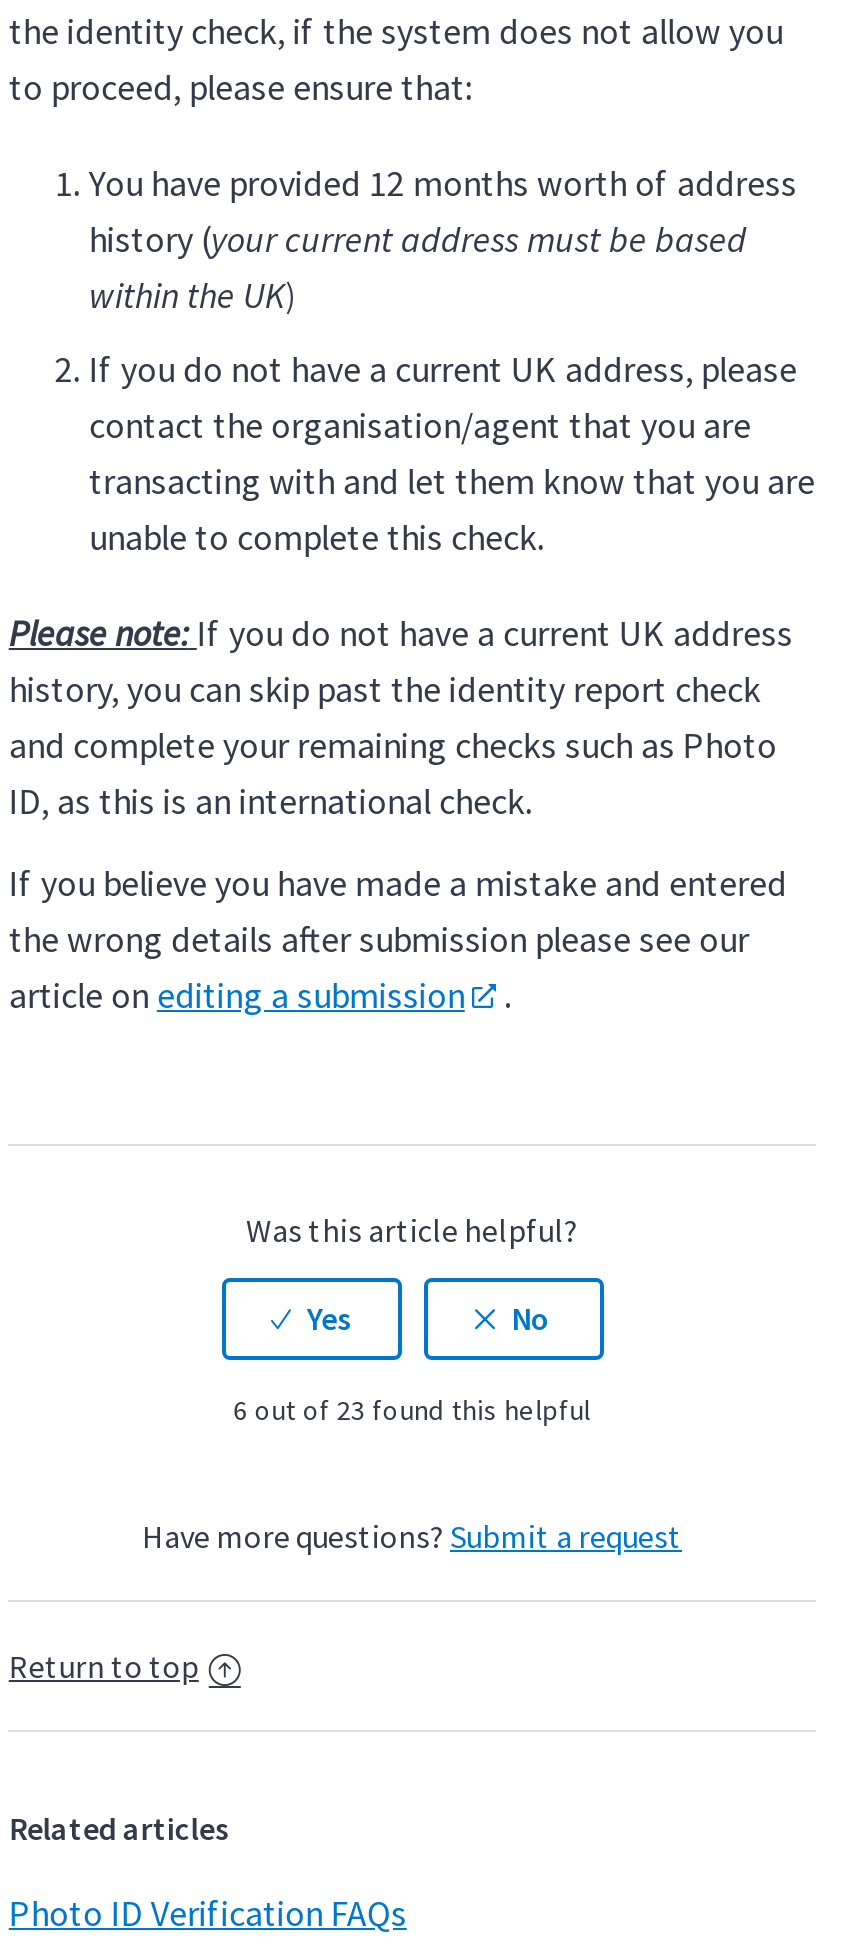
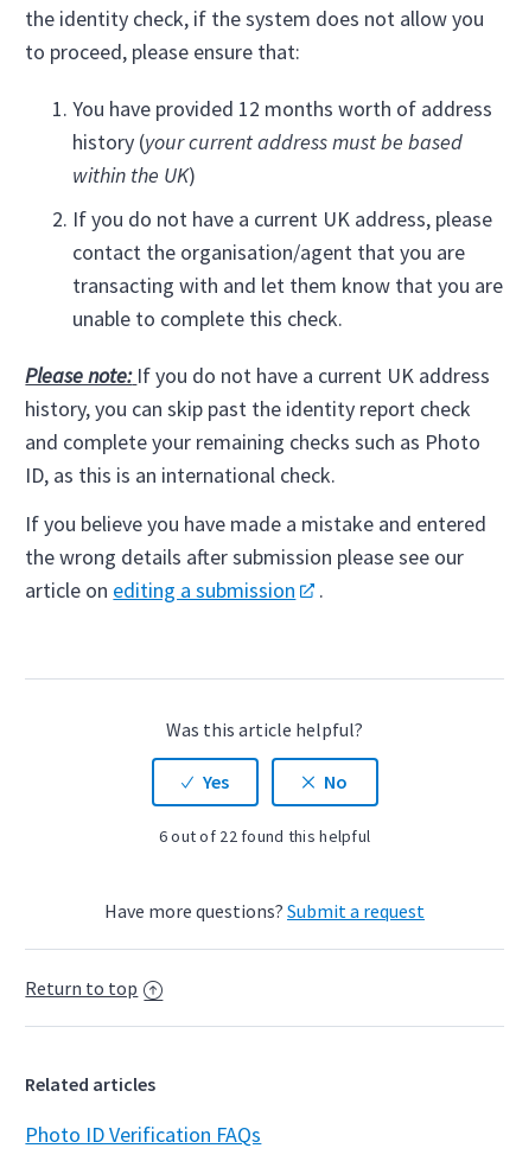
- 6 out of 23 found this helpful
+ 6 out of 22 found this helpful
